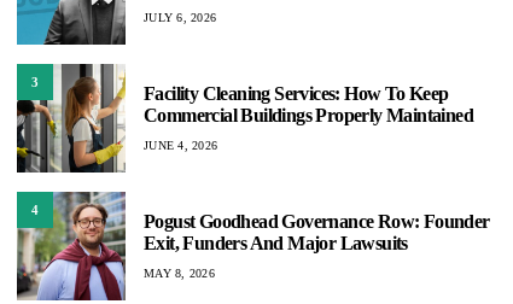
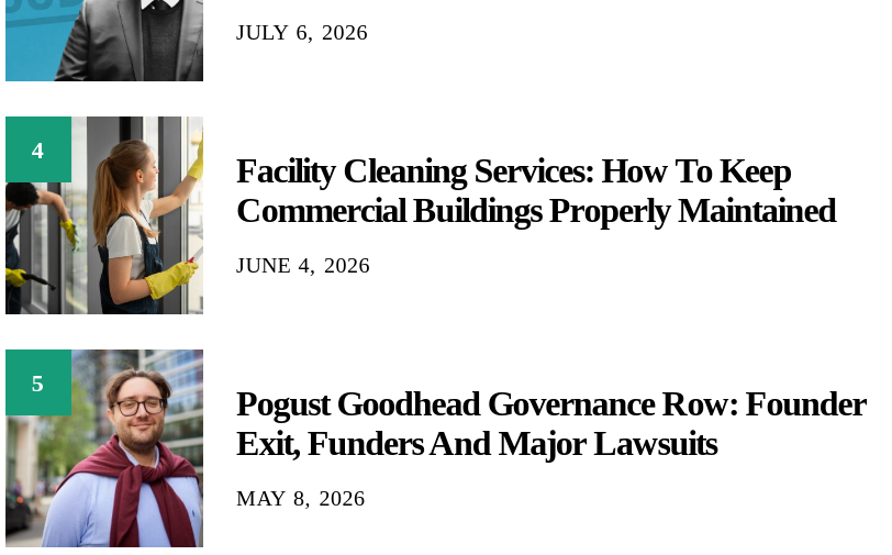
- 3
+ 4

- 4
+ 5
